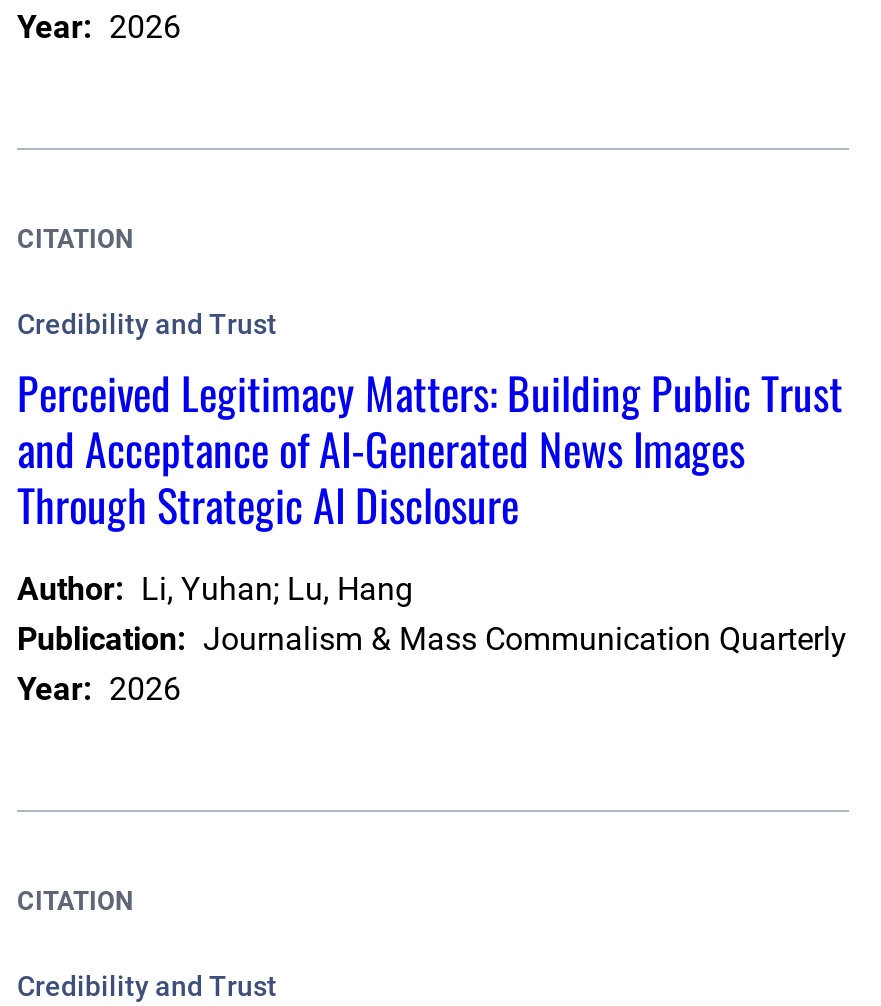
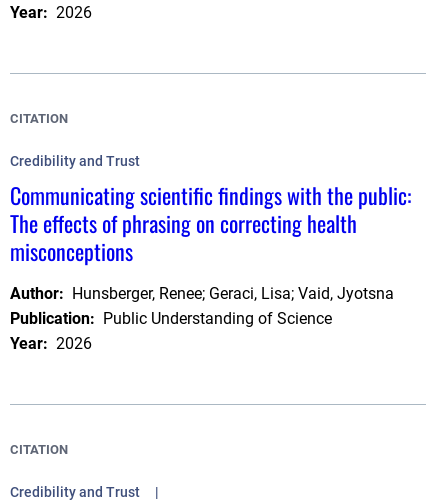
- Perceived Legitimacy Matters: Building Public Trust
- and Acceptance of AI-Generated News Images
- Through Strategic AI Disclosure
+ Communicating scientific findings with the public:
+ The effects of phrasing on correcting health
+ misconceptions

- Author: Li, Yuhan; Lu, Hang
- Publication: Journalism & Mass Communication Quarterly
+ Author: Hunsberger, Renee; Geraci, Lisa; Vaid, Jyotsna
+ Publication: Public Understanding of Science
